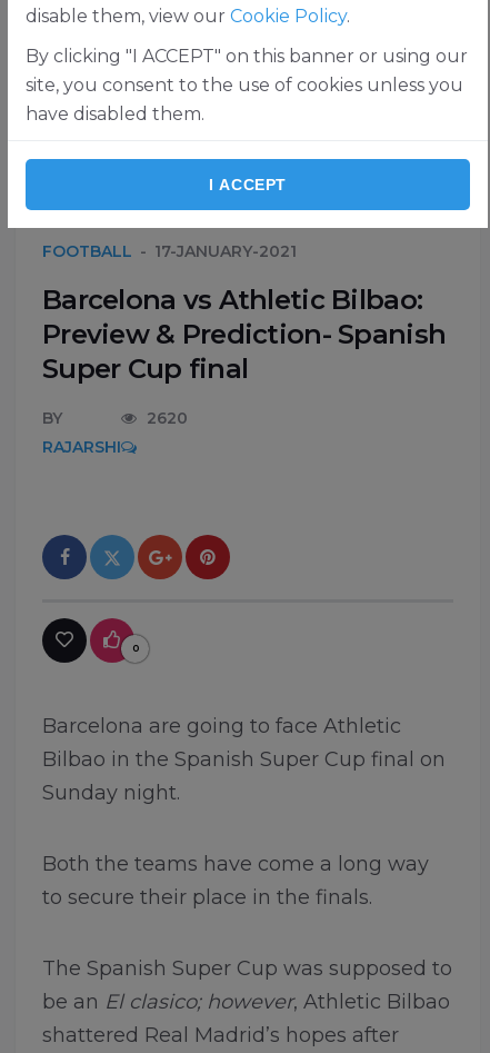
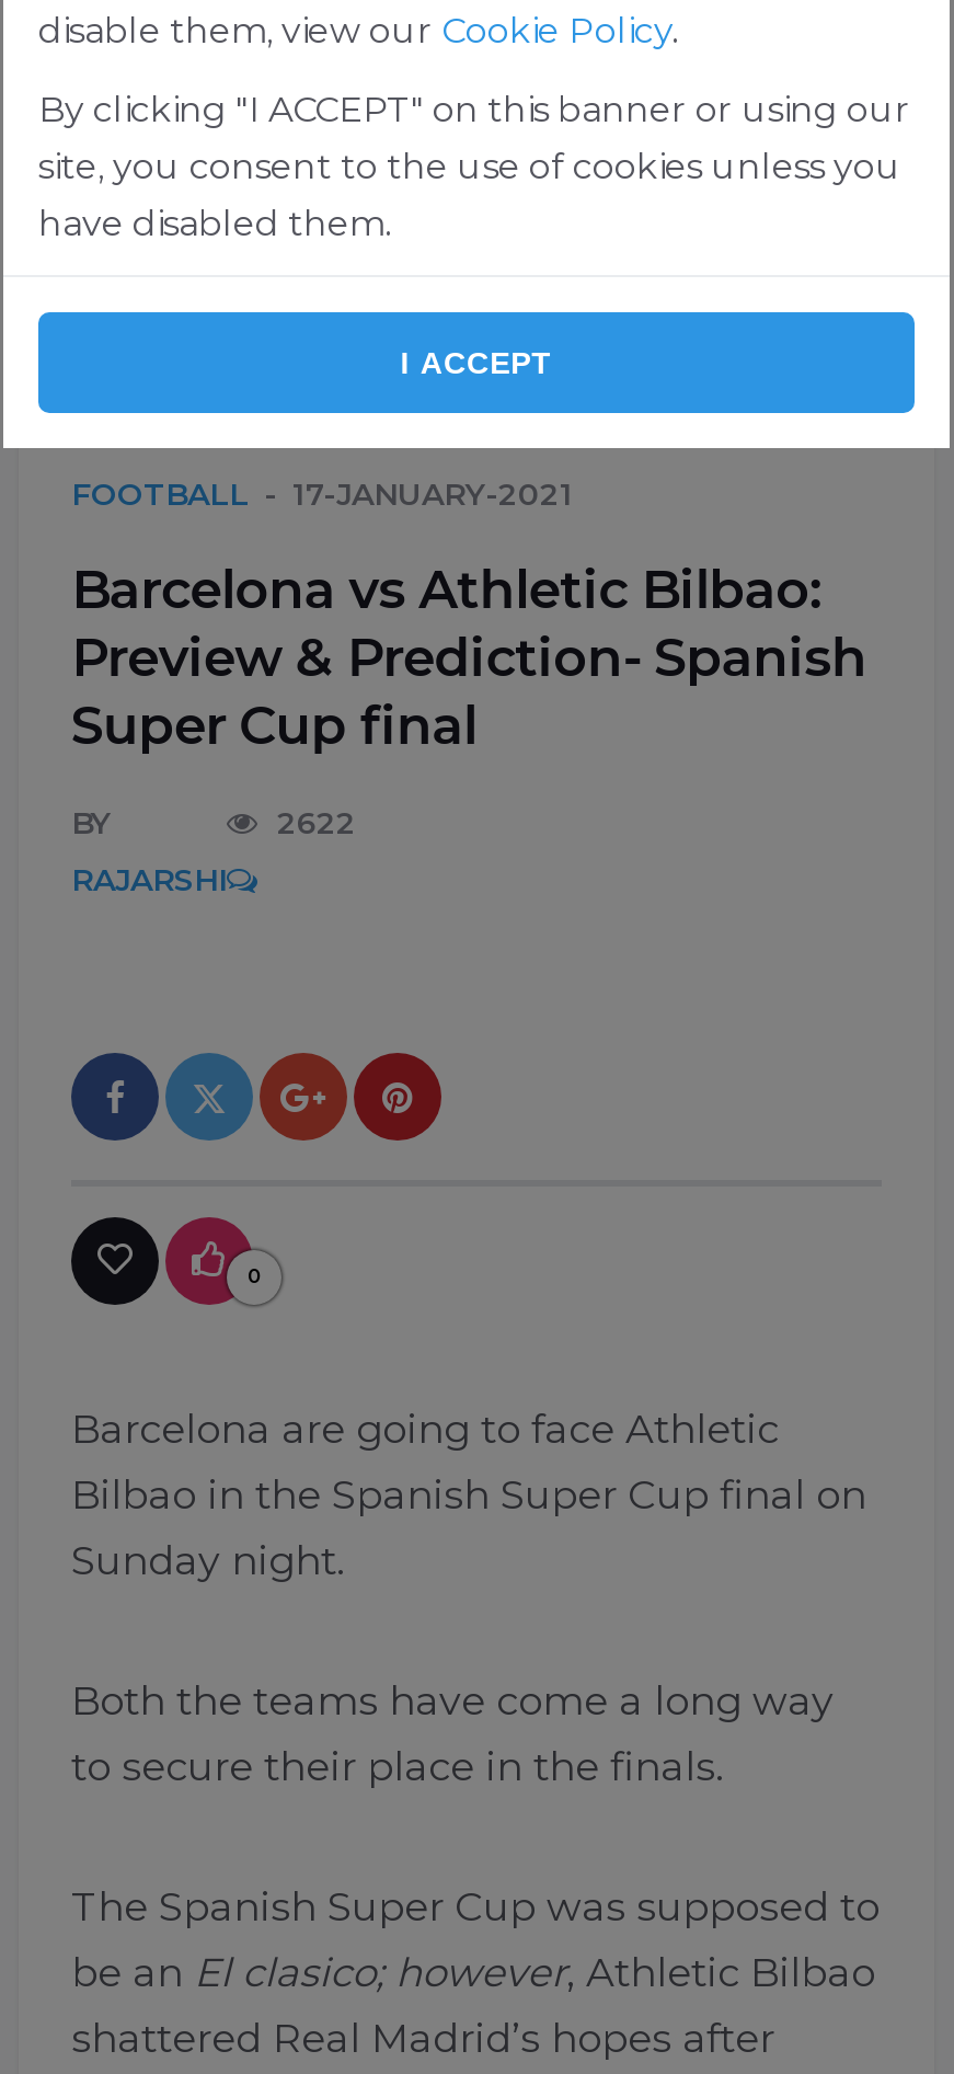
- 2620
+ 2622
